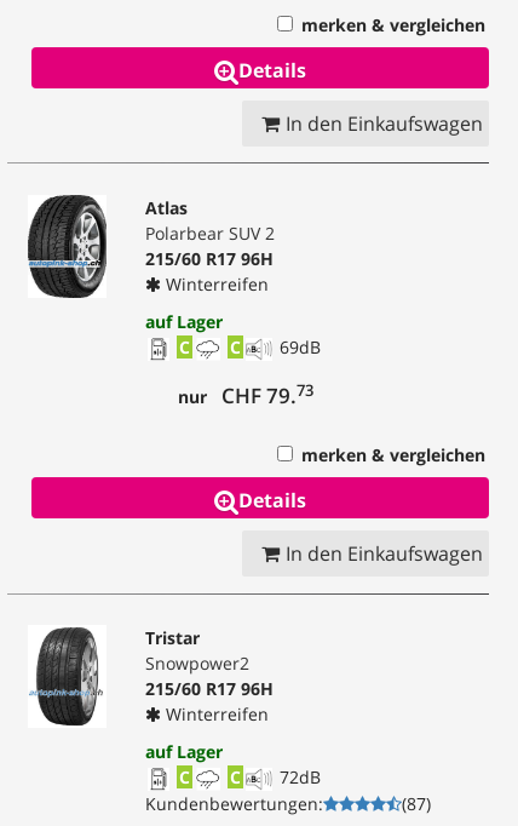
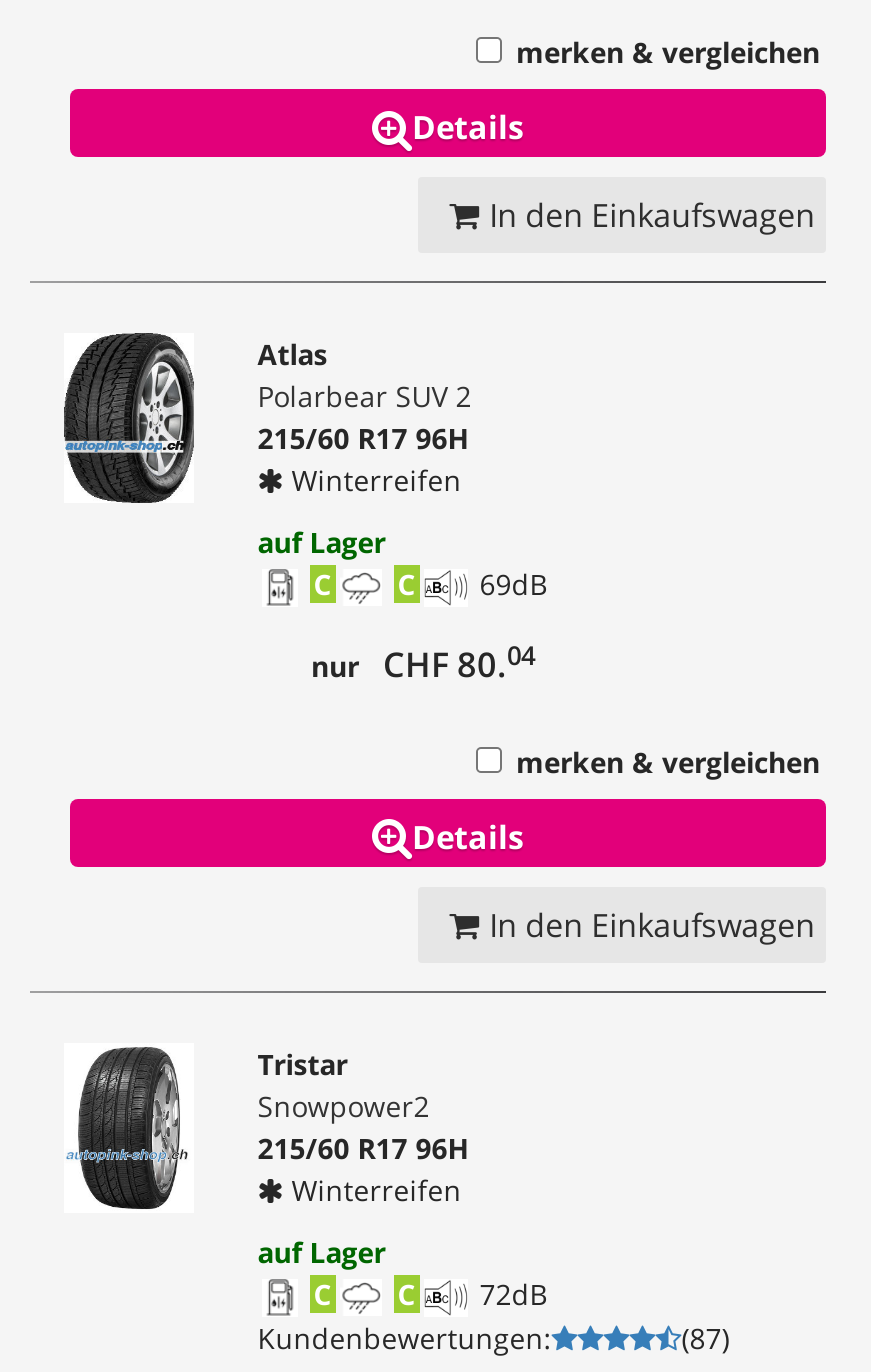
- nur CHF 79.73
+ nur CHF 80.04
